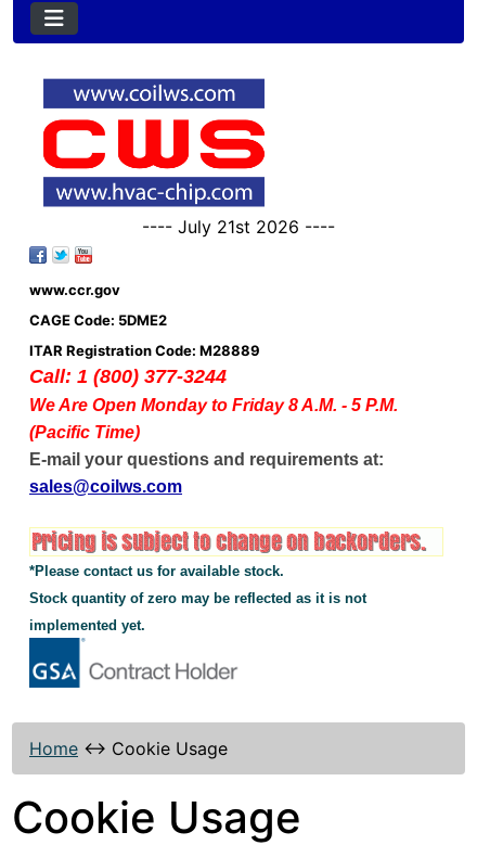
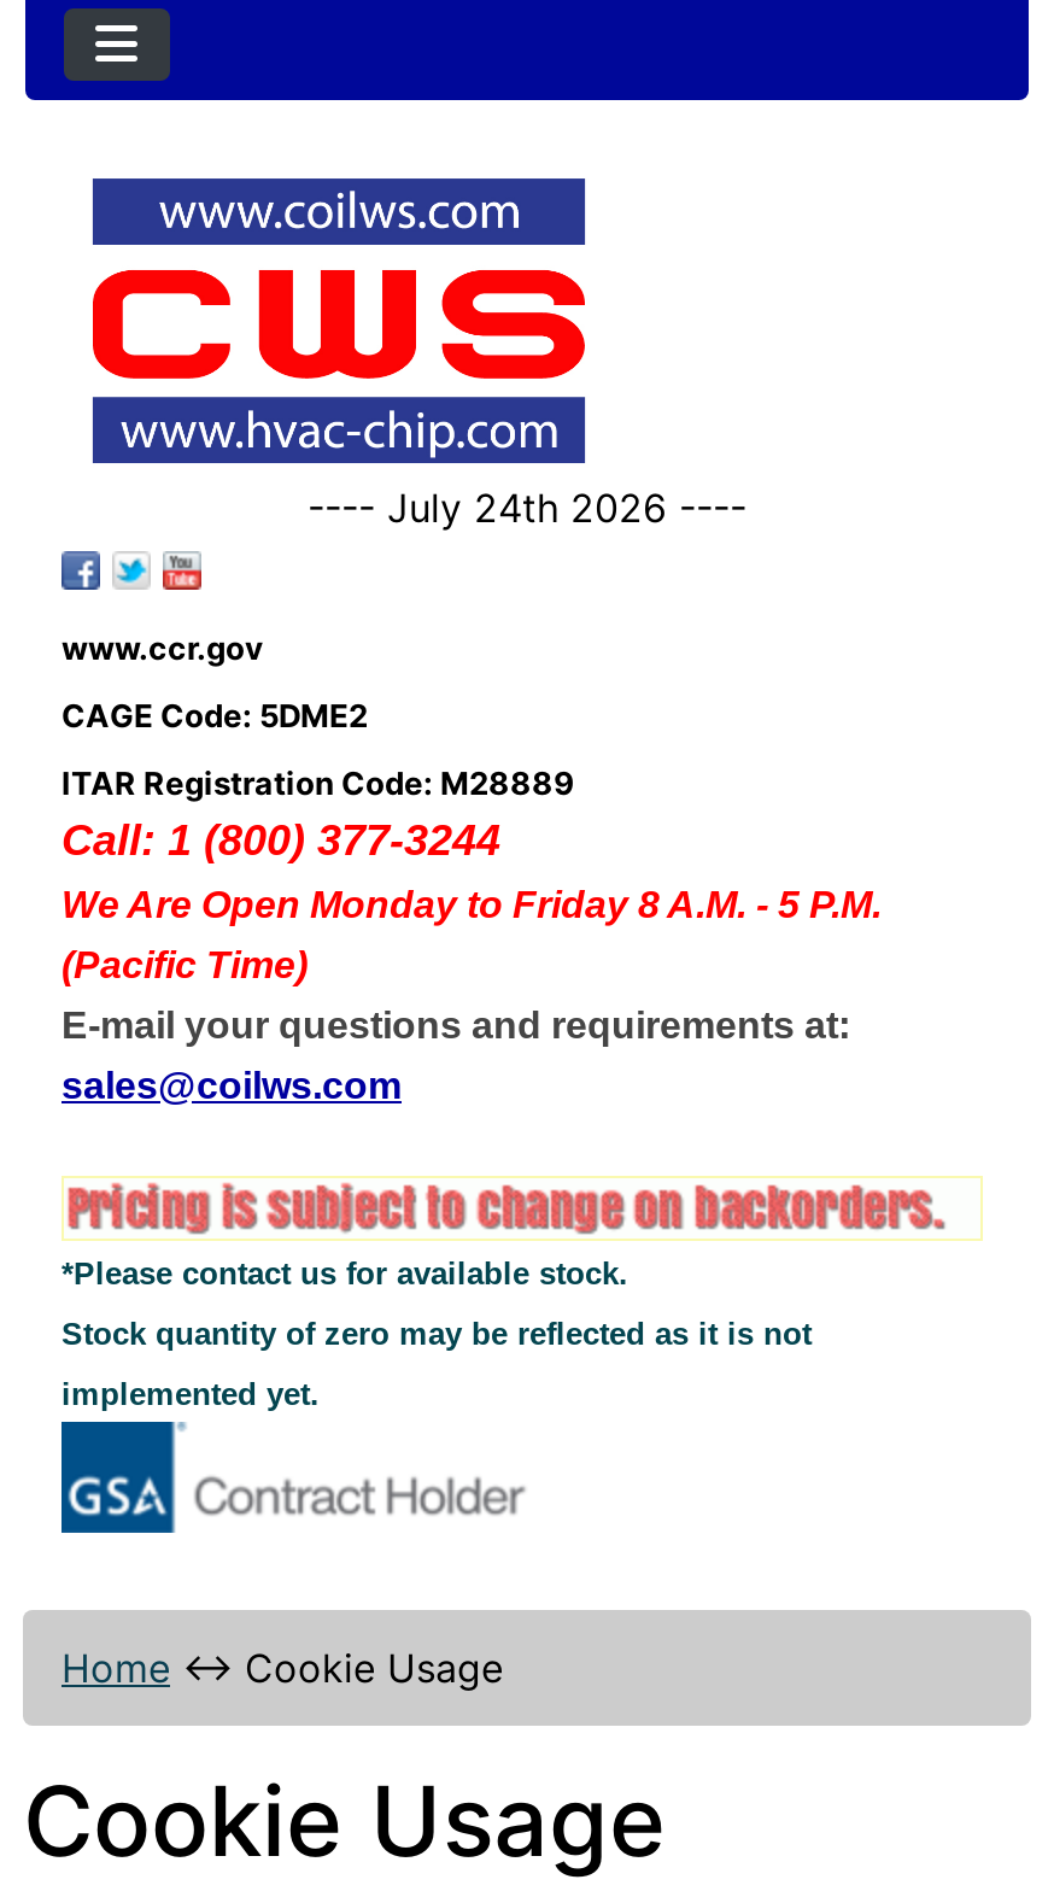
- ---- July 21st 2026 ----
+ ---- July 24th 2026 ----
